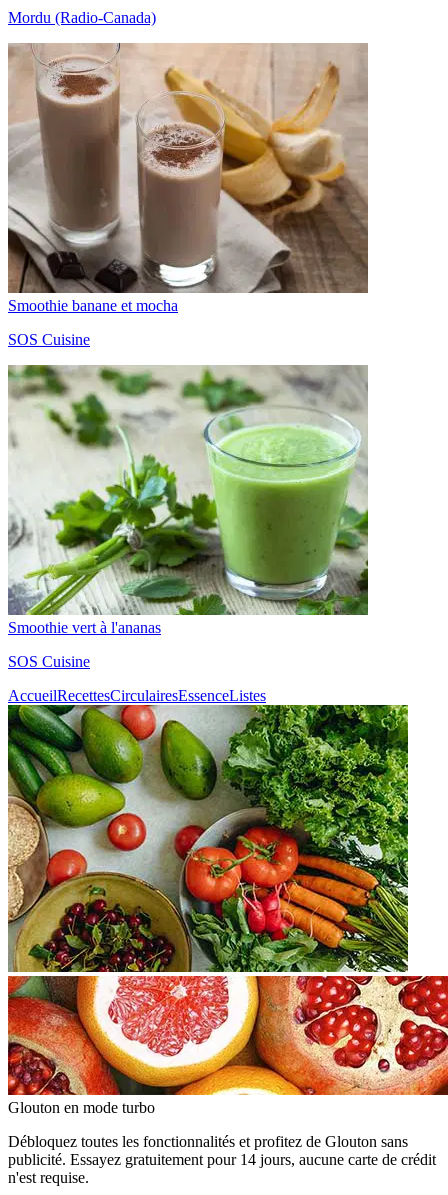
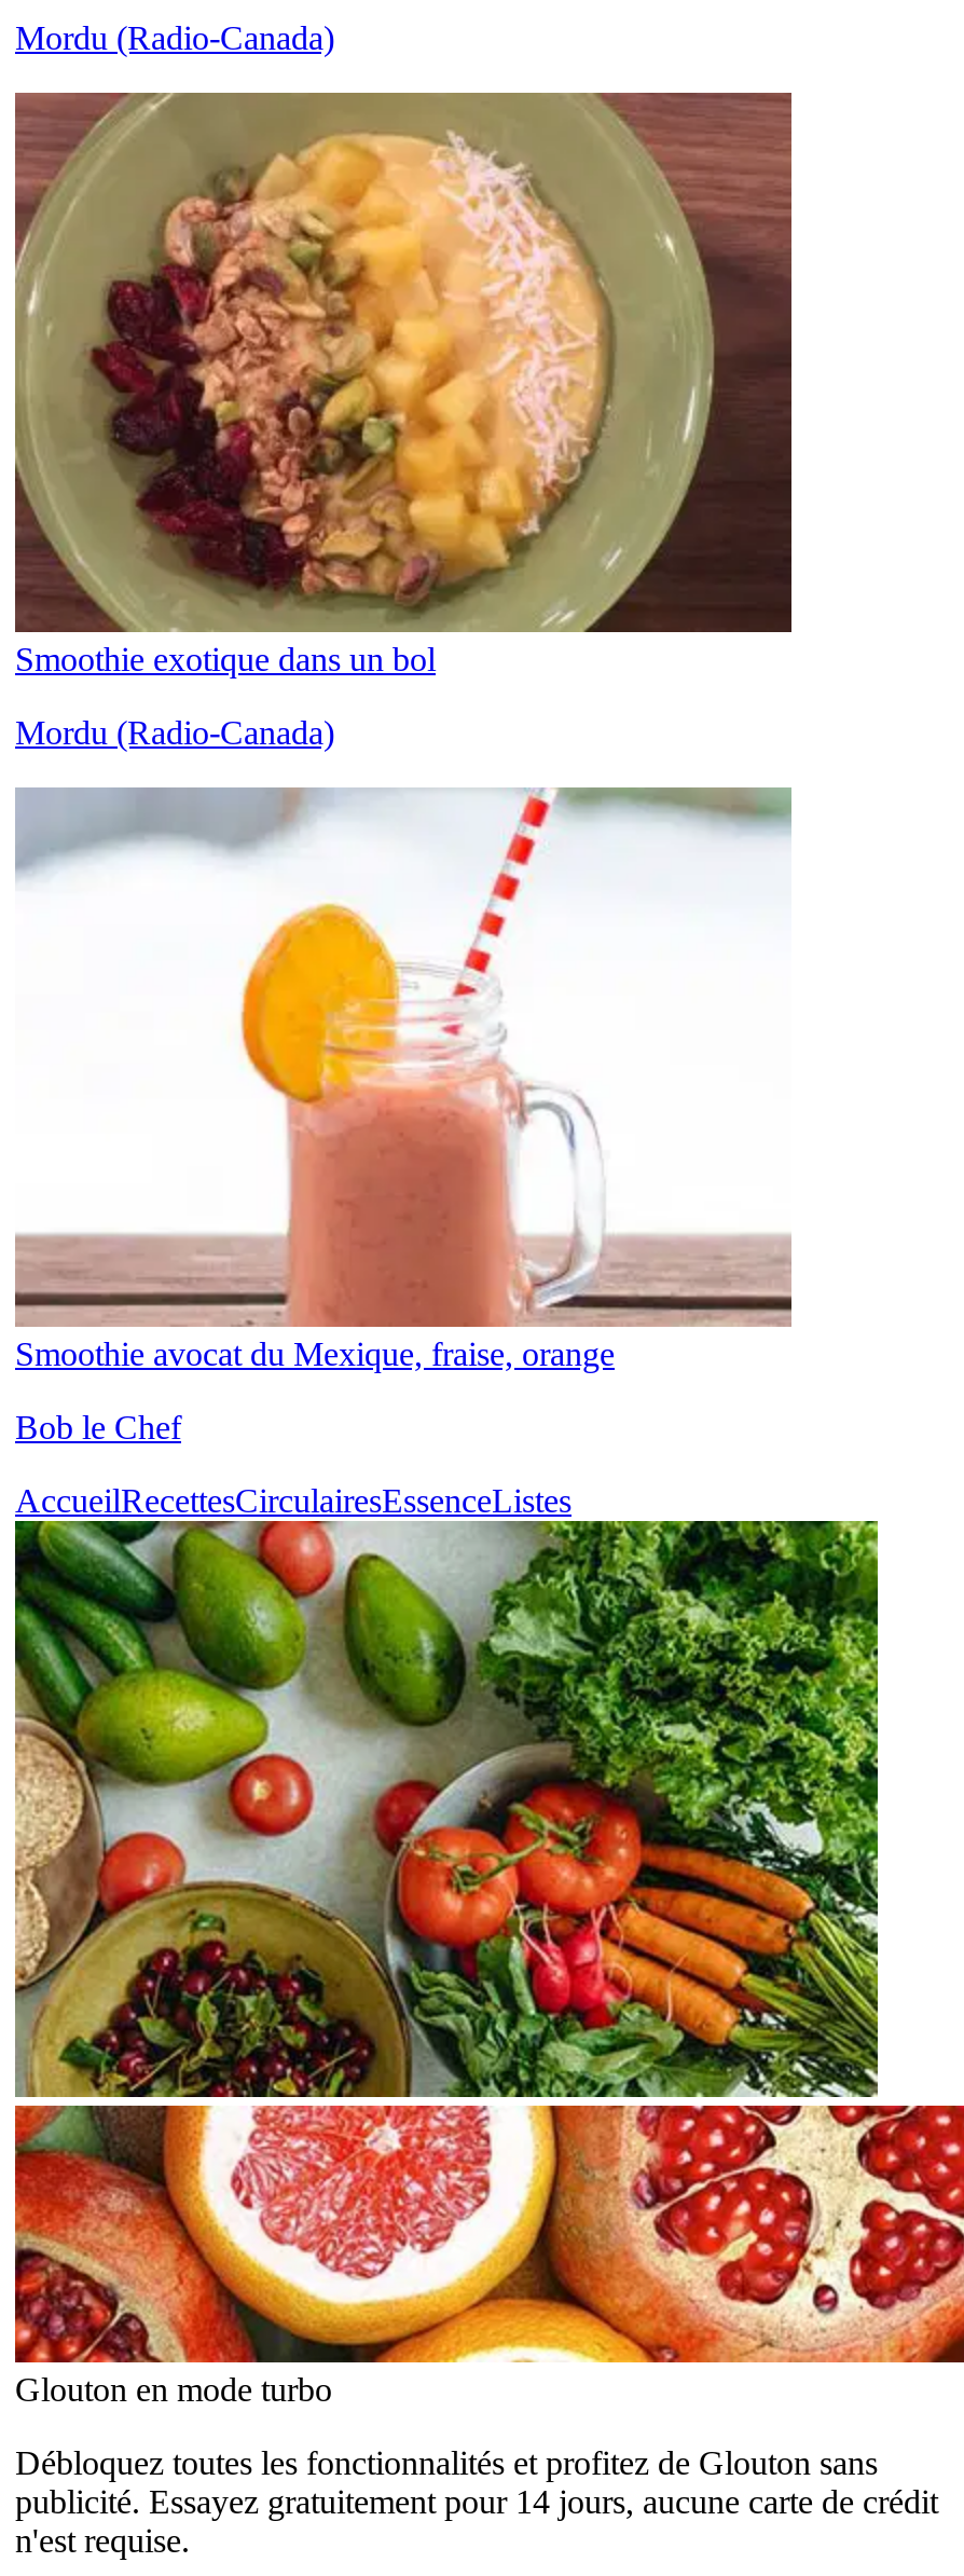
- [image]
- Smoothie banane et mocha
+ [image]
+ Smoothie exotique dans un bol

- SOS Cuisine
+ Mordu (Radio-Canada)

- [image]
- Smoothie vert à l'ananas
+ [image]
+ Smoothie avocat du Mexique, fraise, orange

- SOS Cuisine
+ Bob le Chef
